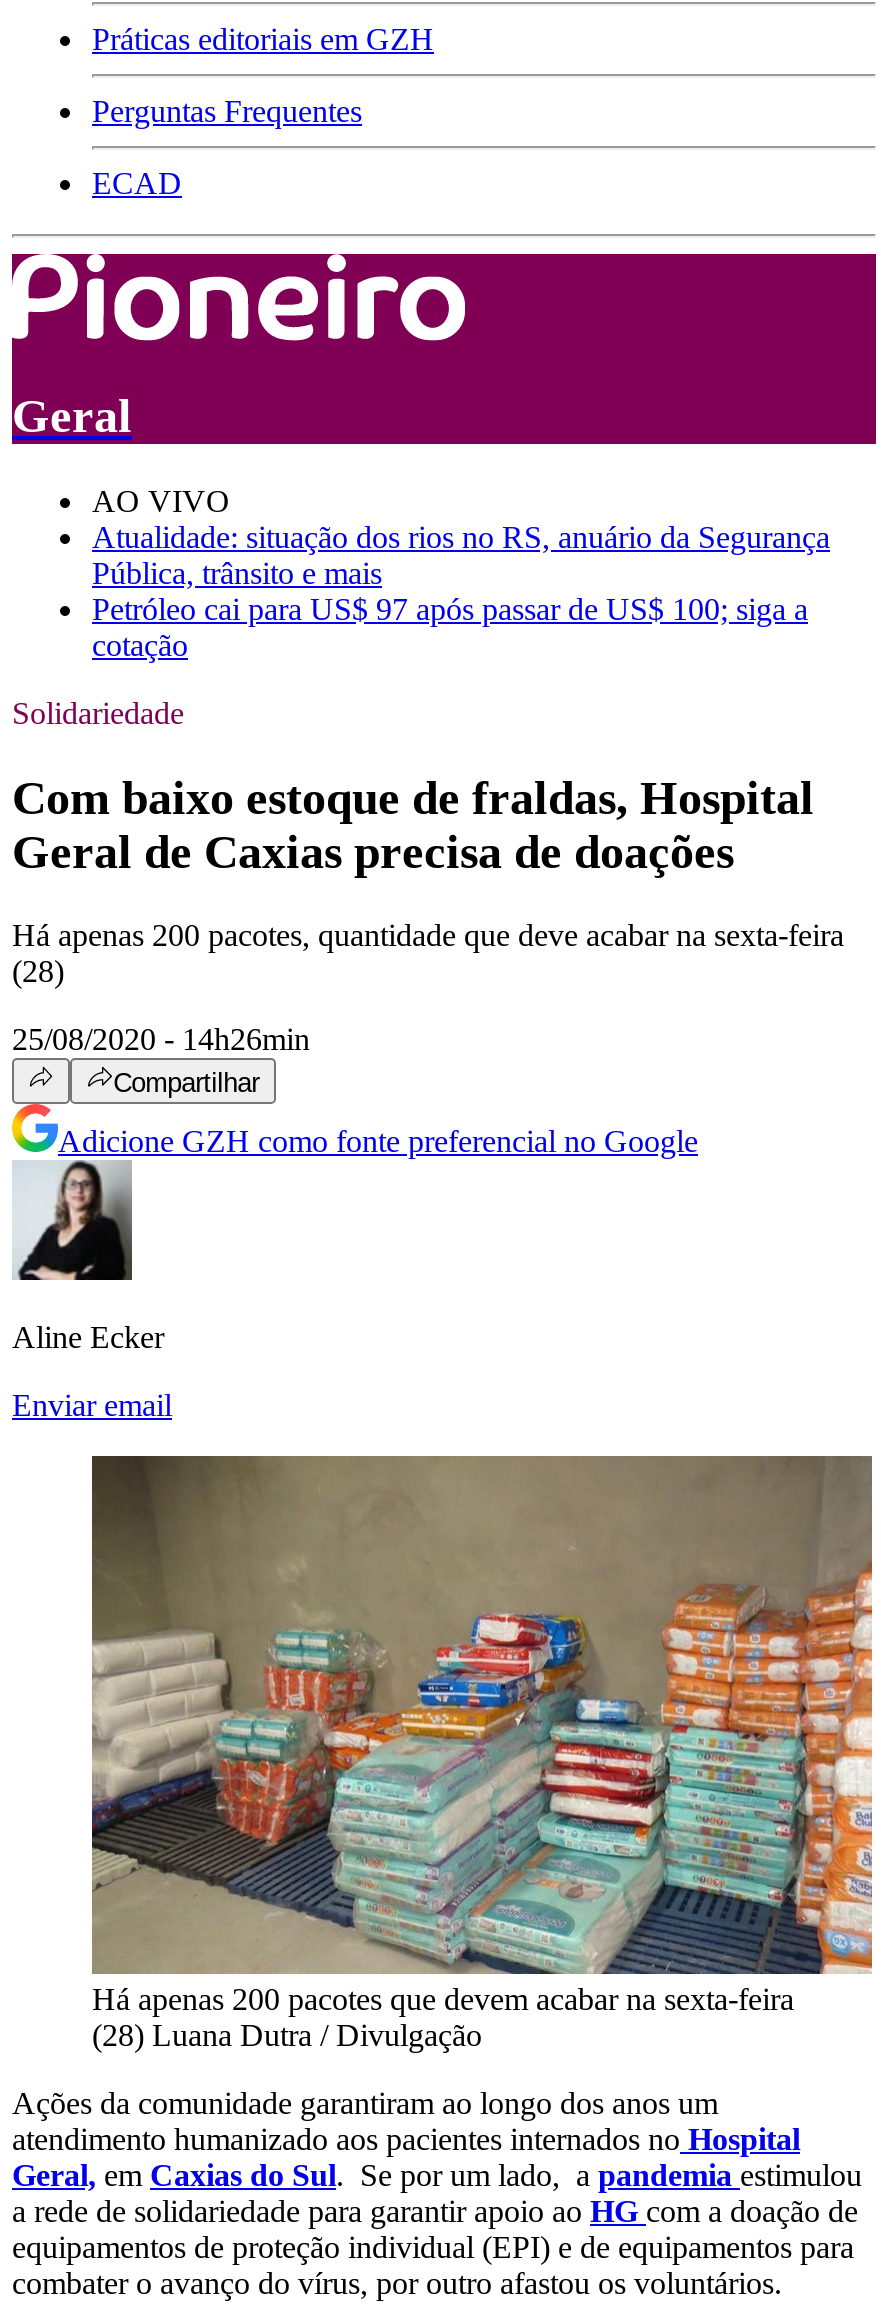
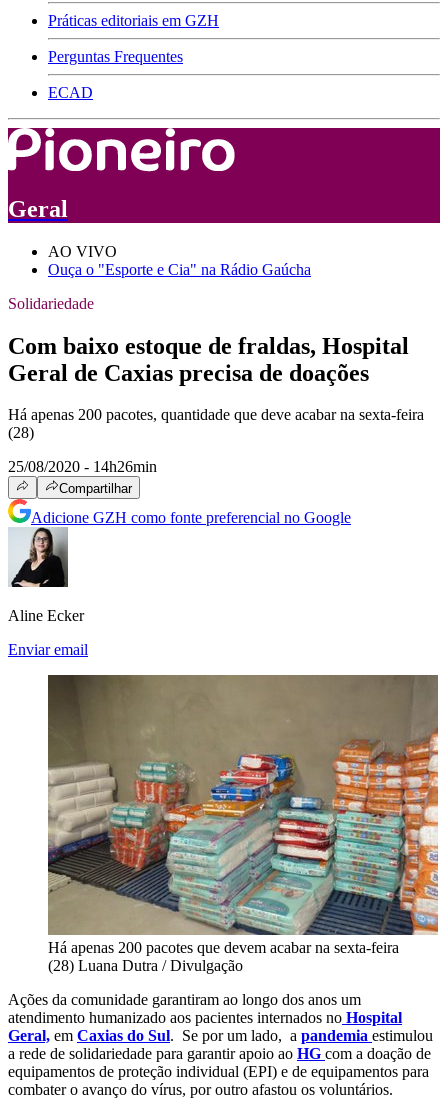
- Atualidade: situação dos rios no RS, anuário da Segurança
- Pública, trânsito e mais
- Petróleo cai para US$ 97 após passar de US$ 100; siga a
- cotação
+ Ouça o "Esporte e Cia" na Rádio Gaúcha
